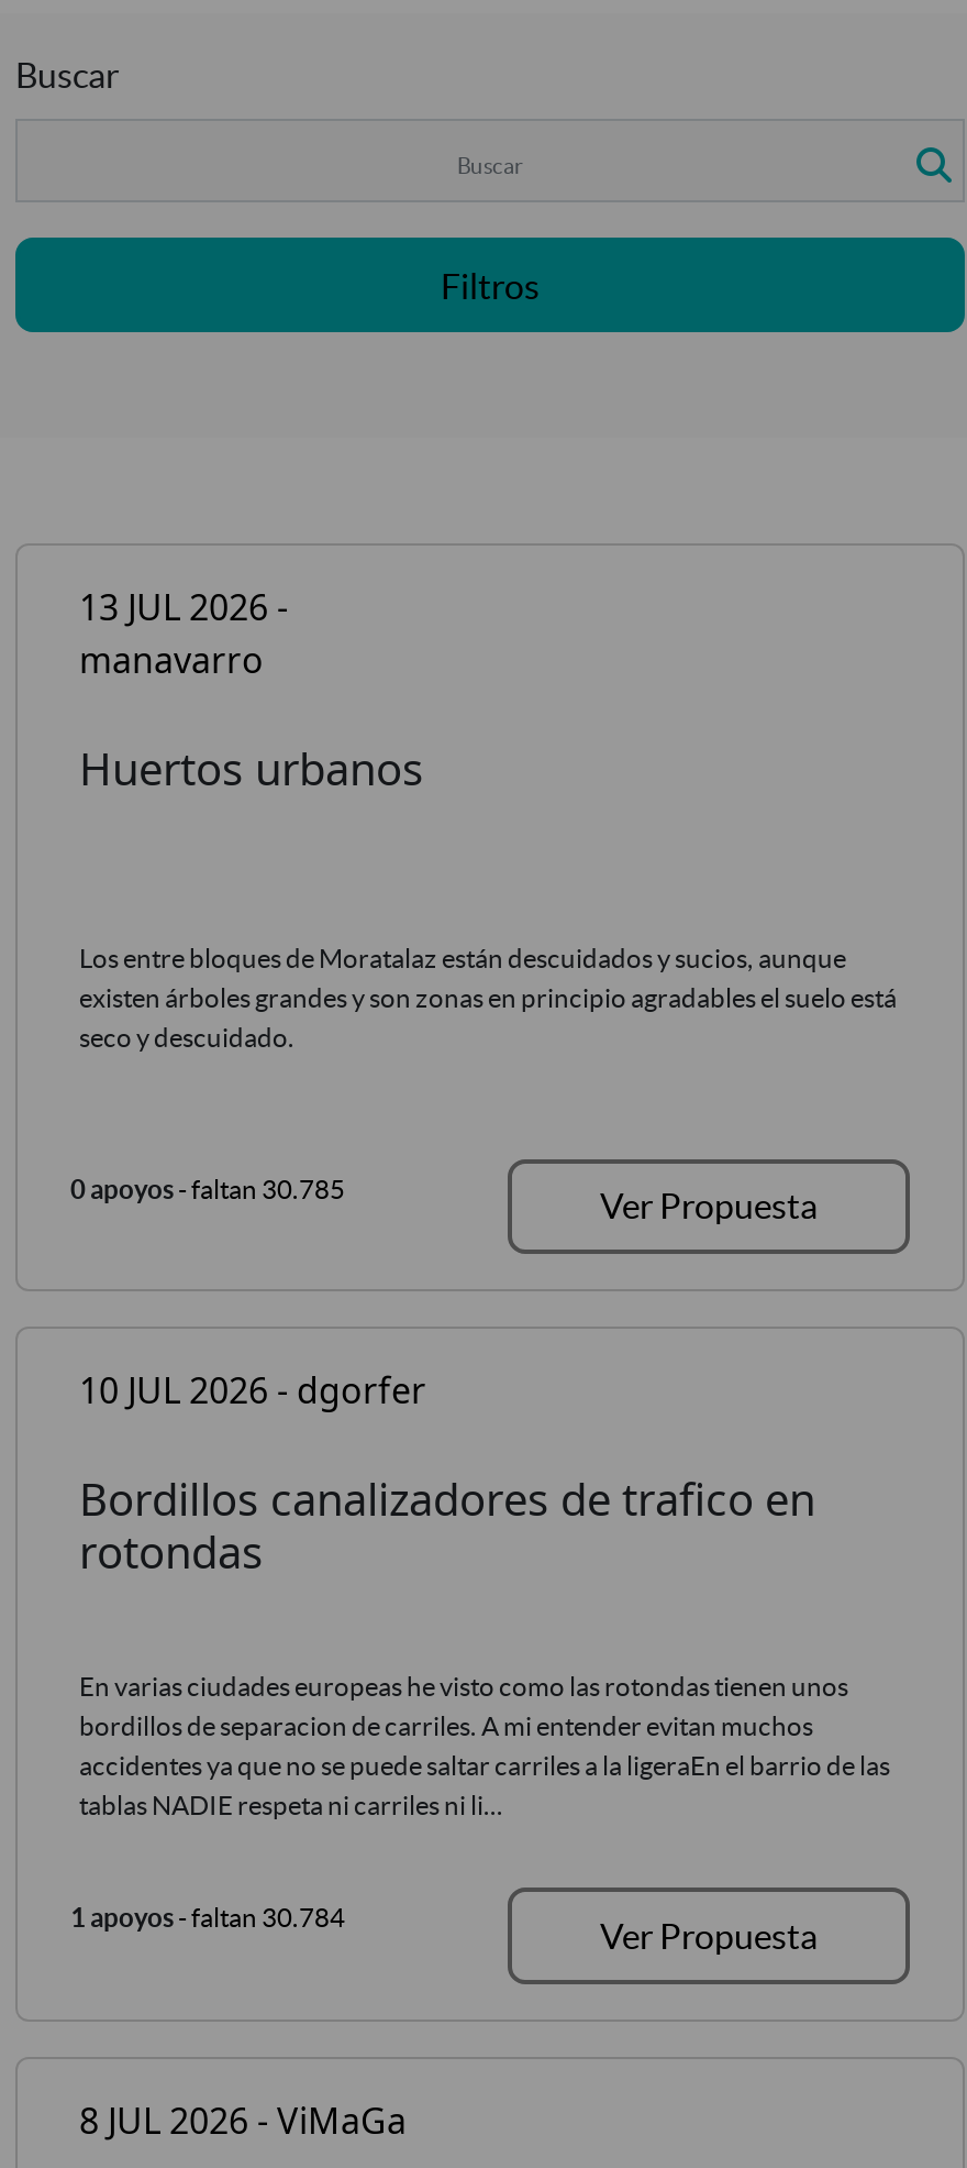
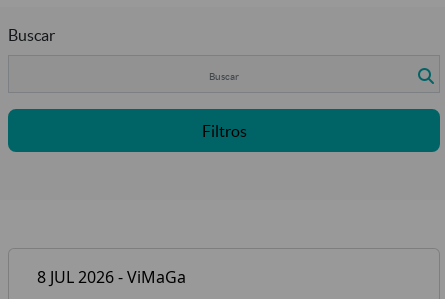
- 13 JUL 2026 -
- manavarro
- Huertos urbanos
- Los entre bloques de Moratalaz están descuidados y sucios, aunque
- existen árboles grandes y son zonas en principio agradables el suelo está
- seco y descuidado.

- 0 apoyos - faltan 30.785
- Ver Propuesta

- 10 JUL 2026 - dgorfer
- Bordillos canalizadores de trafico en
- rotondas
- En varias ciudades europeas he visto como las rotondas tienen unos
- bordillos de separacion de carriles. A mi entender evitan muchos
- accidentes ya que no se puede saltar carriles a la ligeraEn el barrio de las
- tablas NADIE respeta ni carriles ni li...

- 1 apoyos - faltan 30.784
- Ver Propuesta
